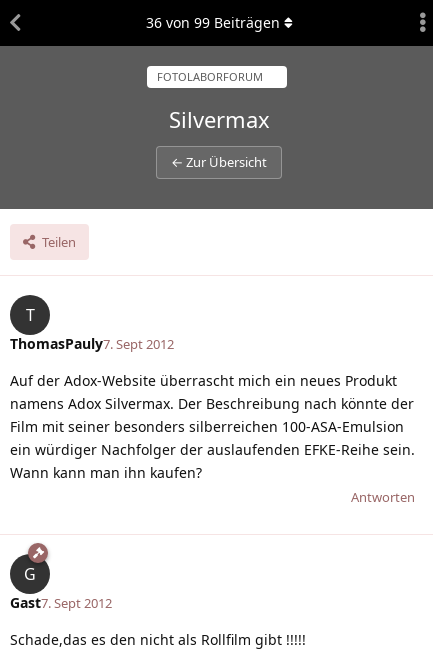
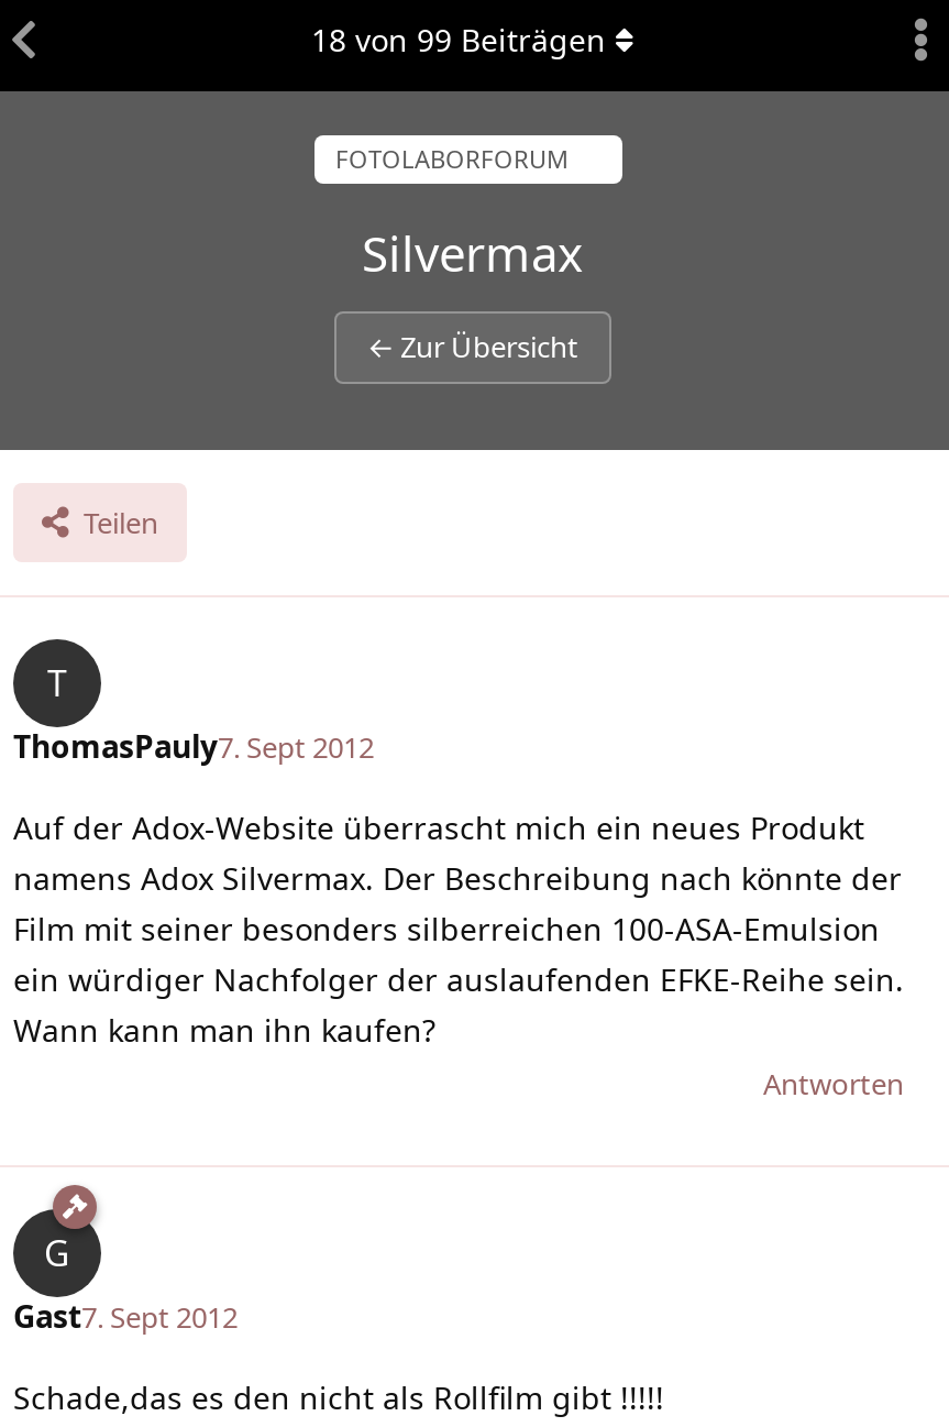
- 36 von 99 Beiträgen
+ 18 von 99 Beiträgen
